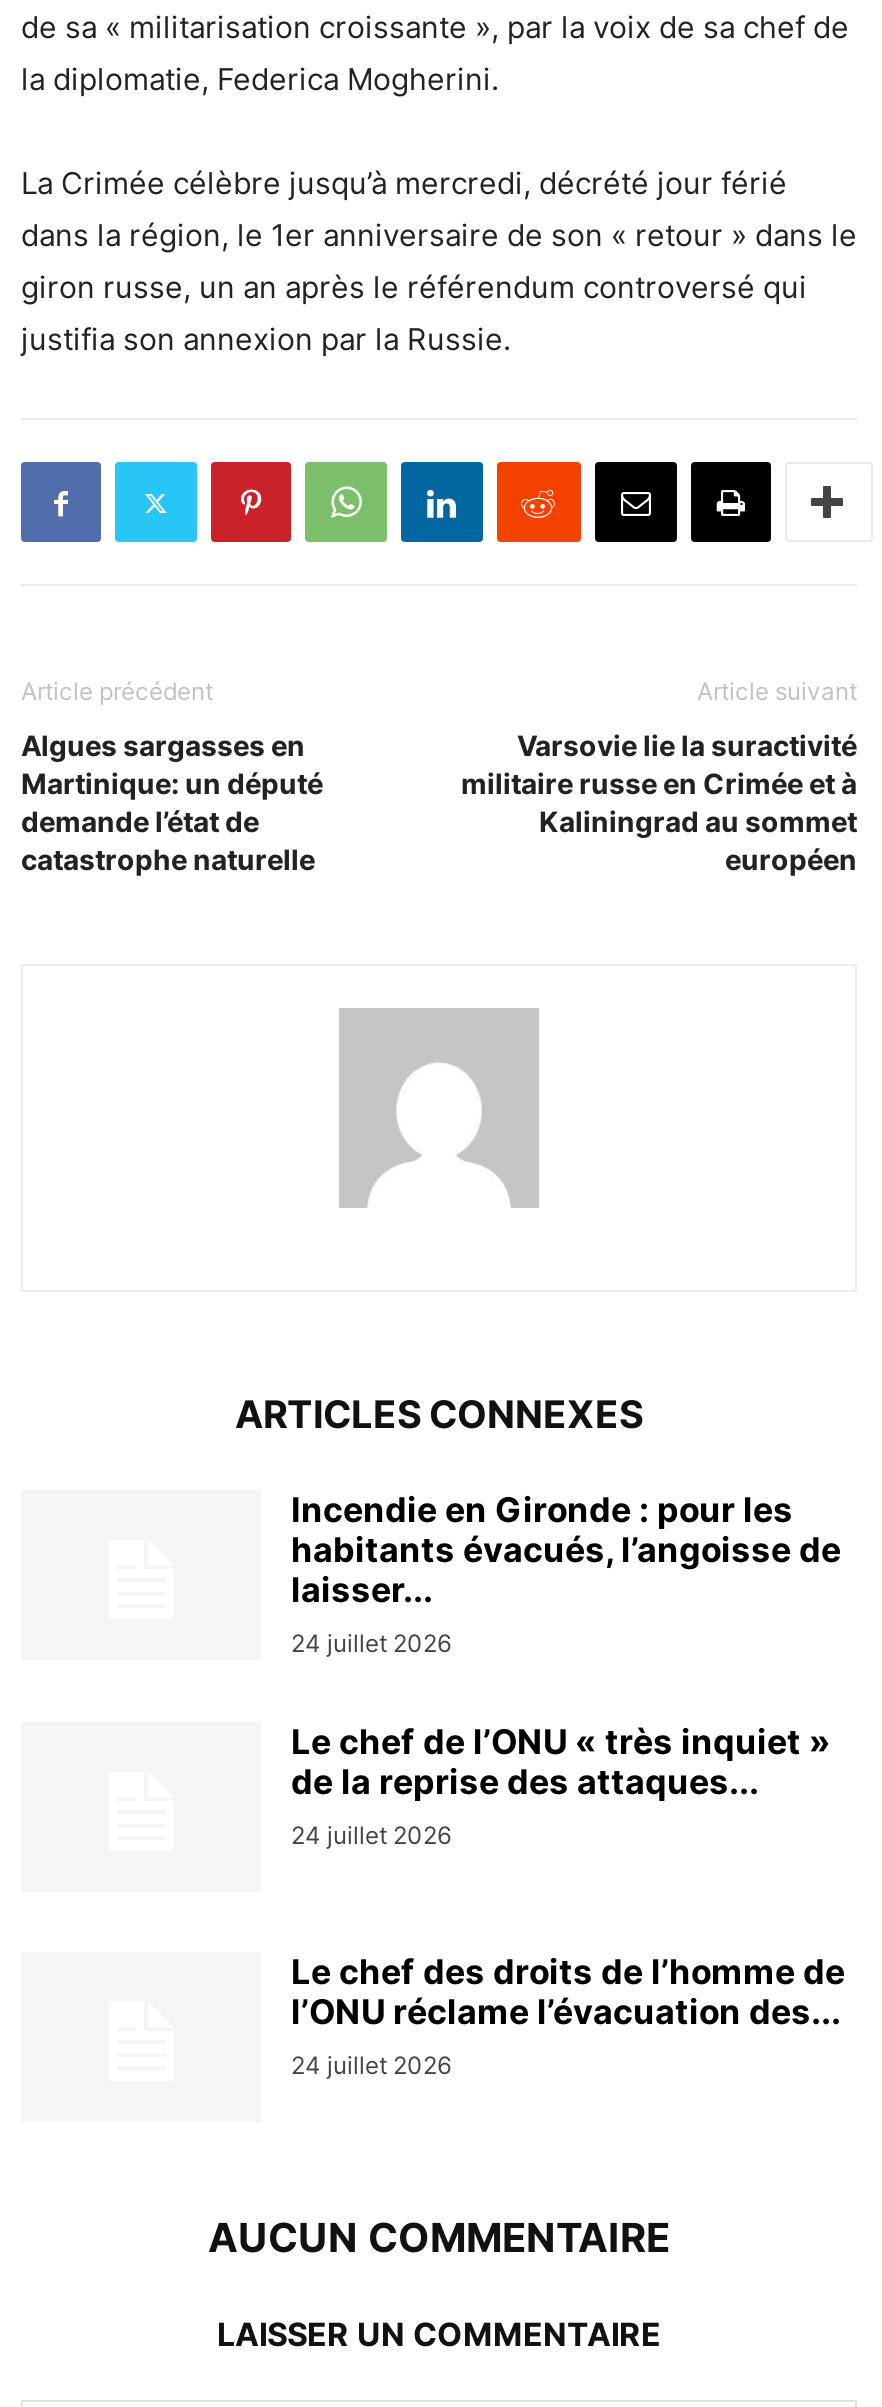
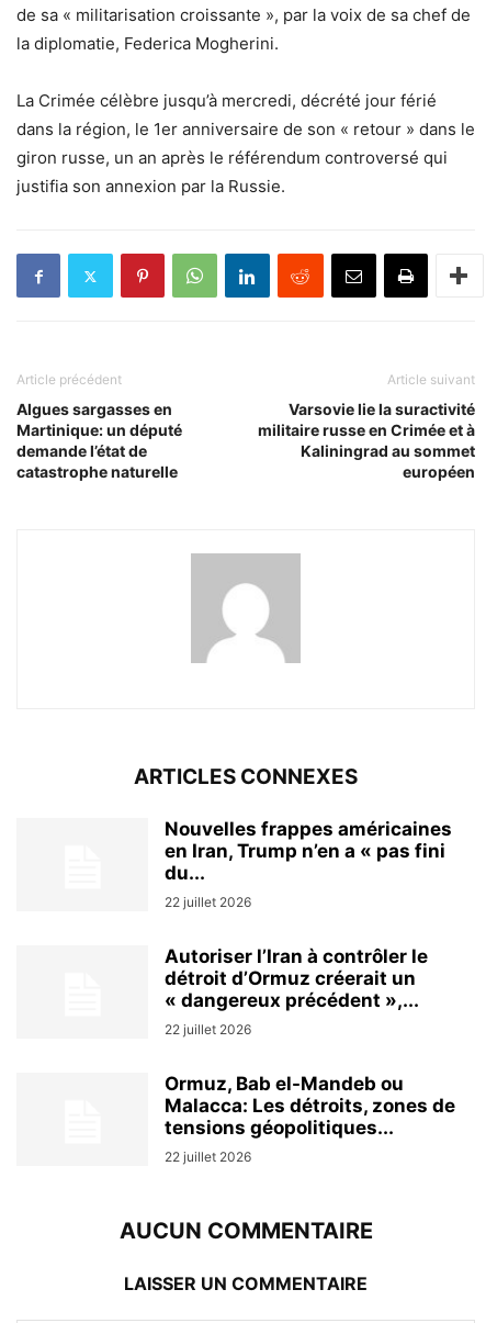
- Incendie en Gironde : pour les
- habitants évacués, l’angoisse de
- laisser...
- 24 juillet 2026
+ Nouvelles frappes américaines
+ en Iran, Trump n’en a « pas fini
+ du...
+ 22 juillet 2026

- Le chef de l’ONU « très inquiet »
- de la reprise des attaques...
- 24 juillet 2026
+ Autoriser l’Iran à contrôler le
+ détroit d’Ormuz créerait un
+ « dangereux précédent »,...
+ 22 juillet 2026

- Le chef des droits de l’homme de
- l’ONU réclame l’évacuation des...
- 24 juillet 2026
+ Ormuz, Bab el-Mandeb ou
+ Malacca: Les détroits, zones de
+ tensions géopolitiques...
+ 22 juillet 2026
